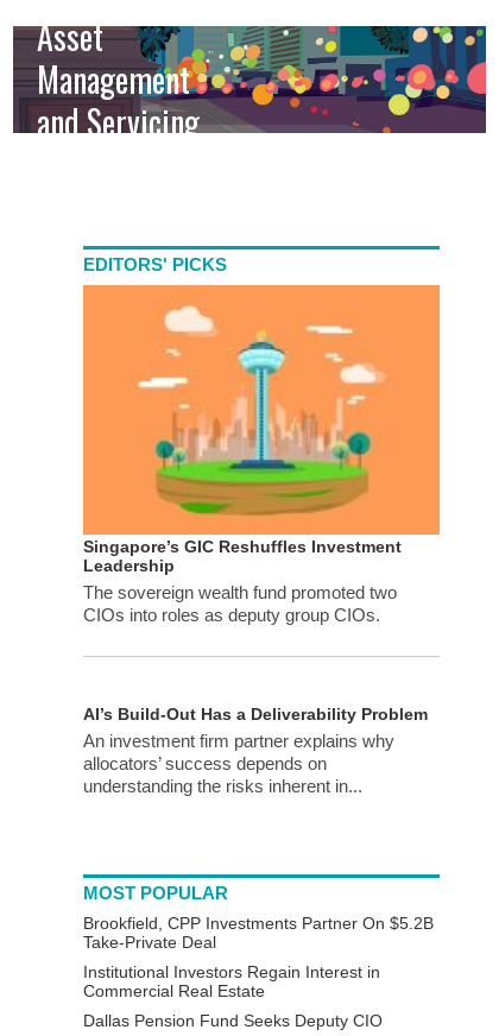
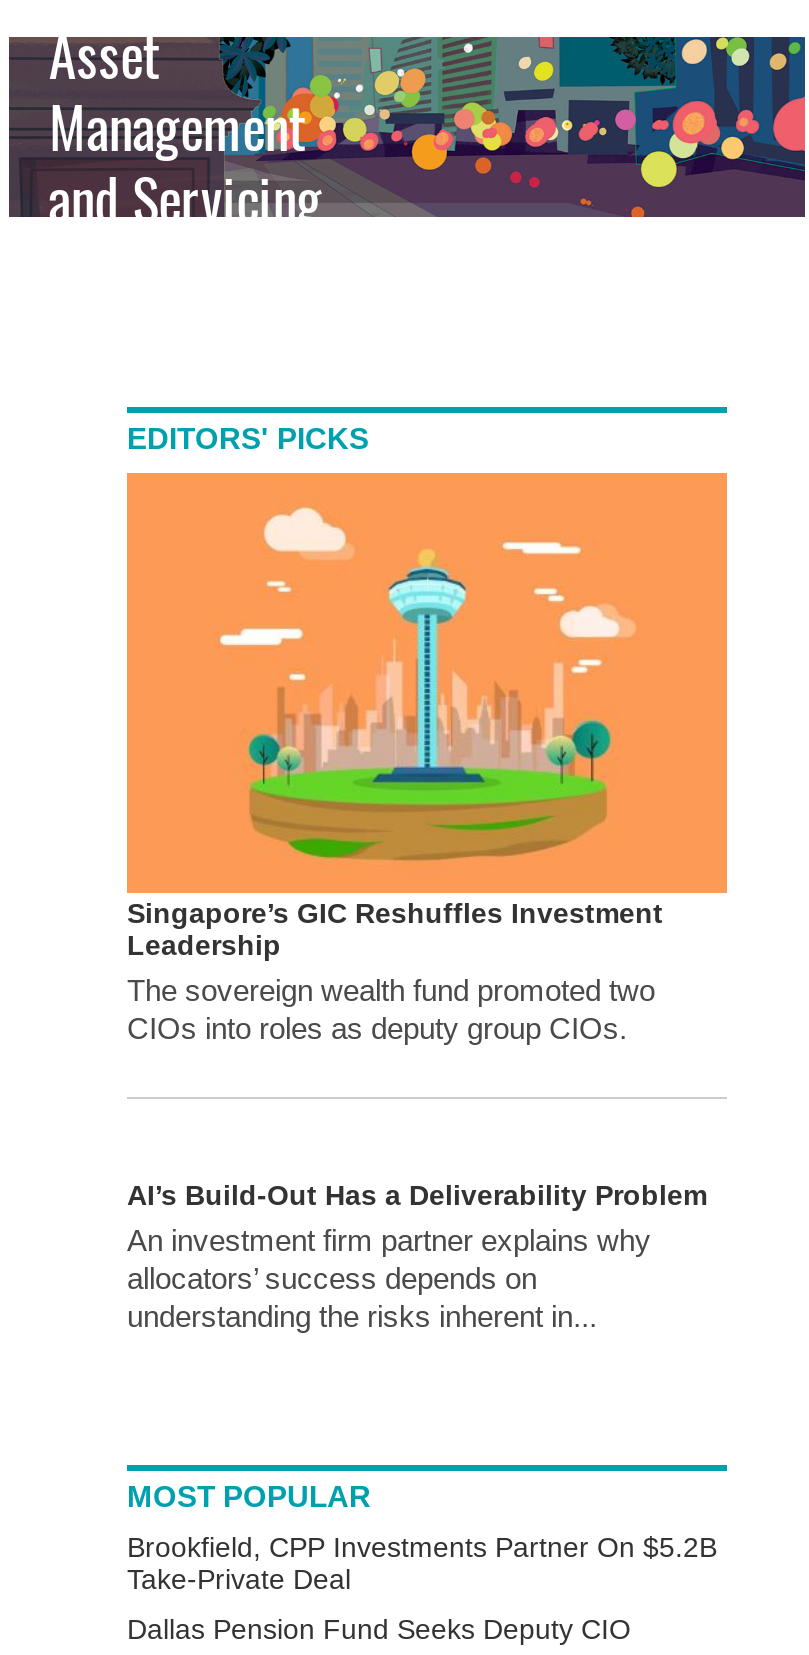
- Institutional Investors Regain Interest in
- Commercial Real Estate
